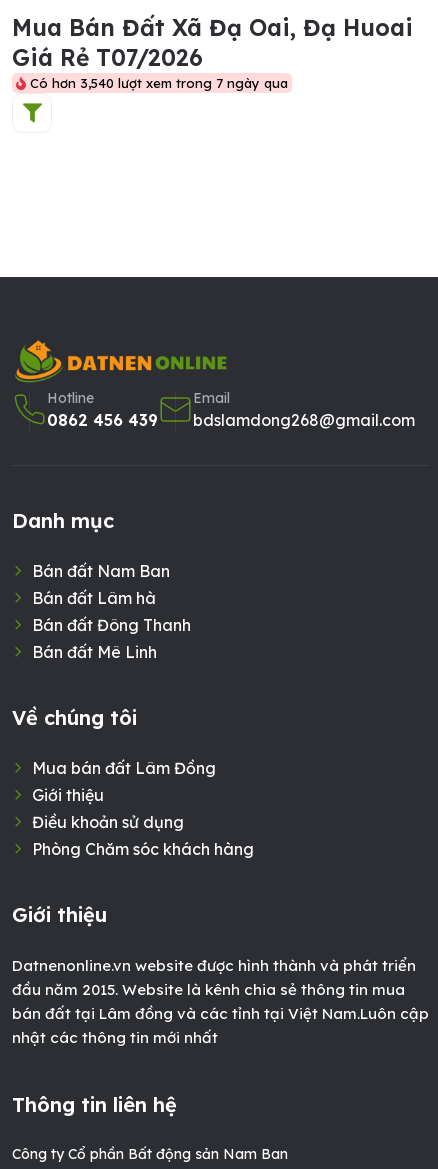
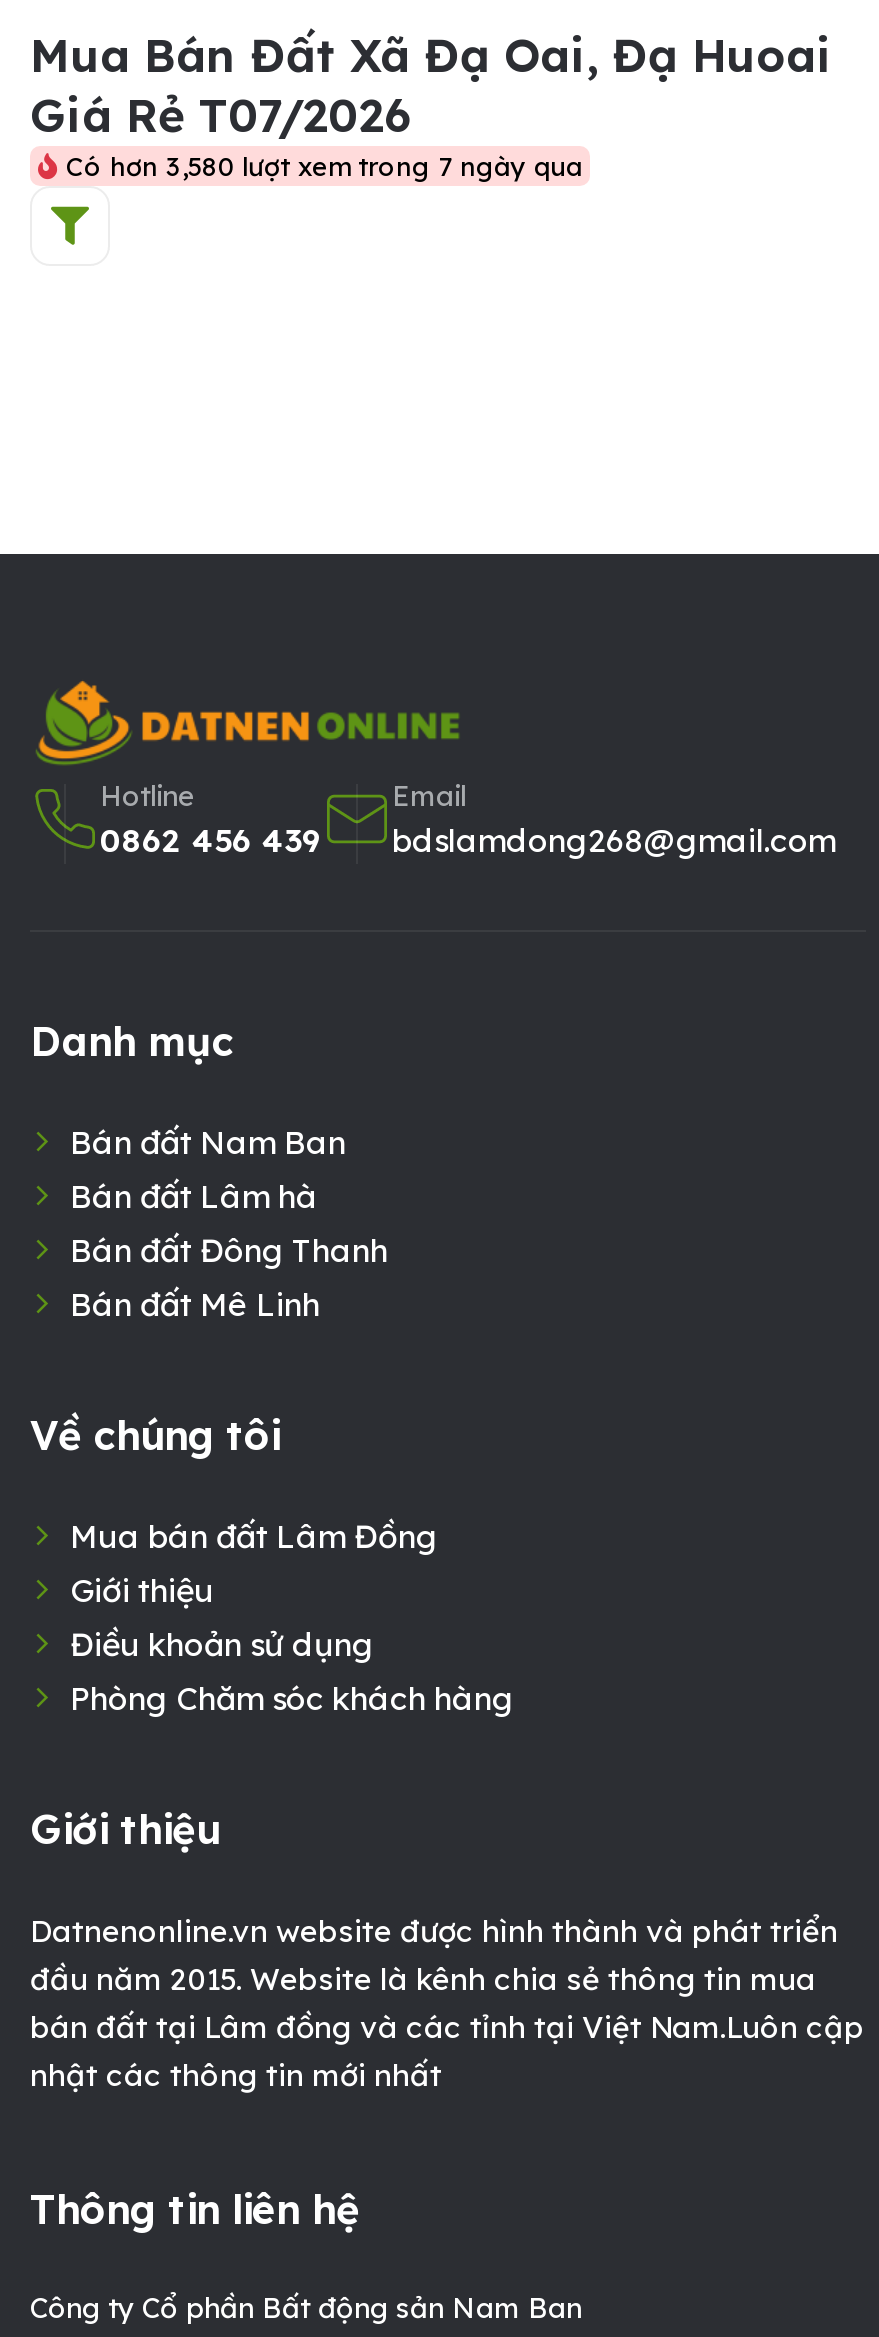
- Có hơn 3,540 lượt xem trong 7 ngày qua
+ Có hơn 3,580 lượt xem trong 7 ngày qua
